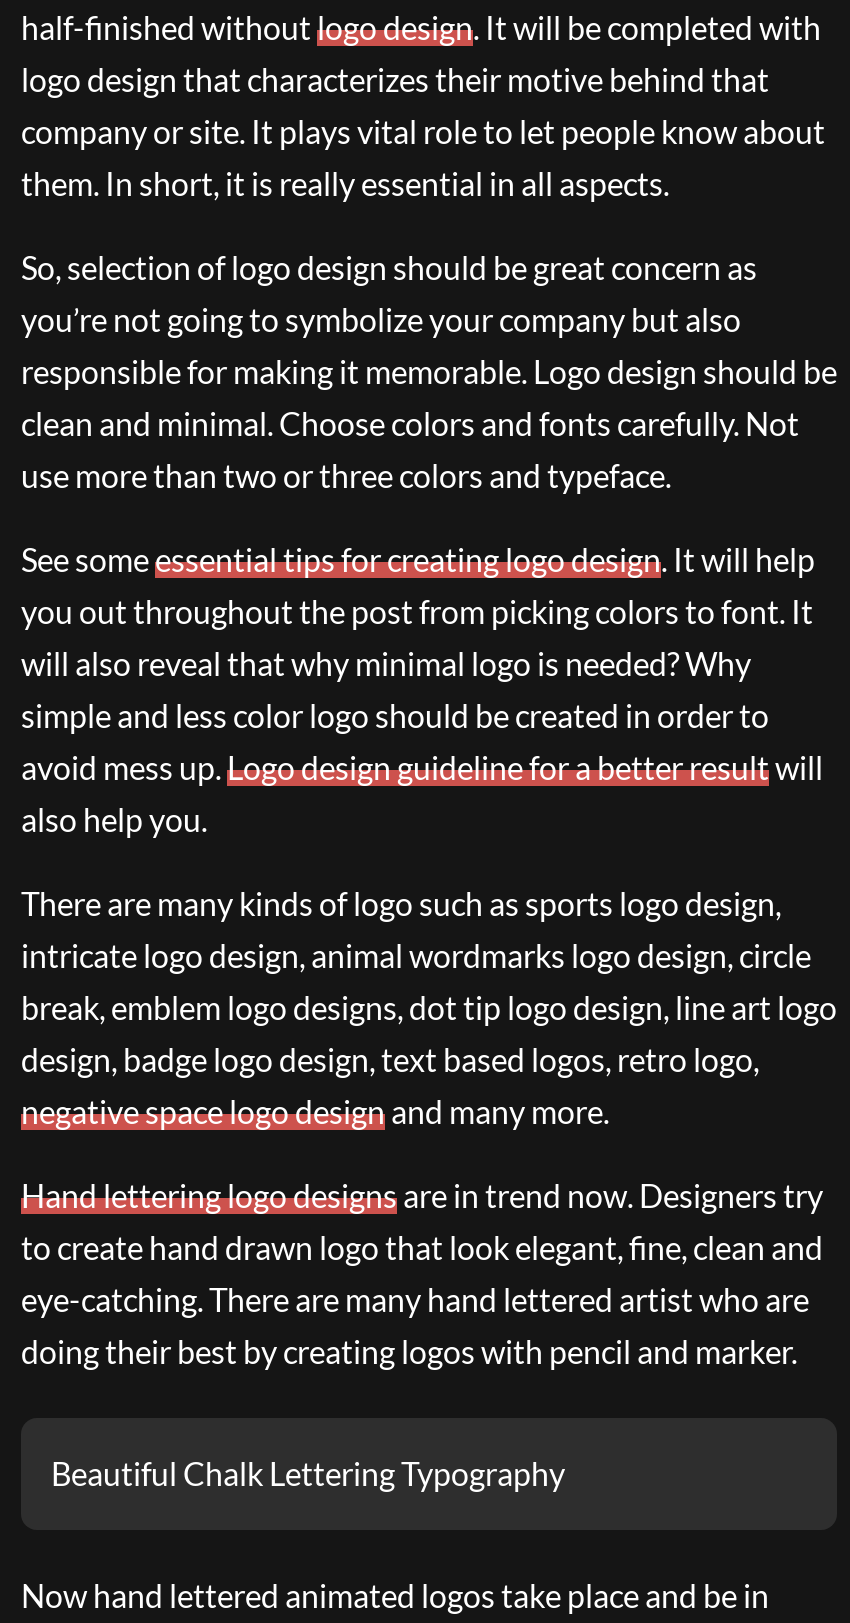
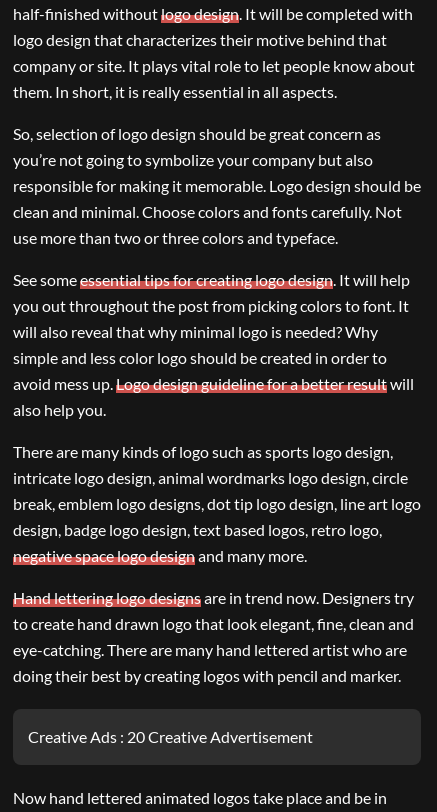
- Beautiful Chalk Lettering Typography
+ Creative Ads : 20 Creative Advertisement
